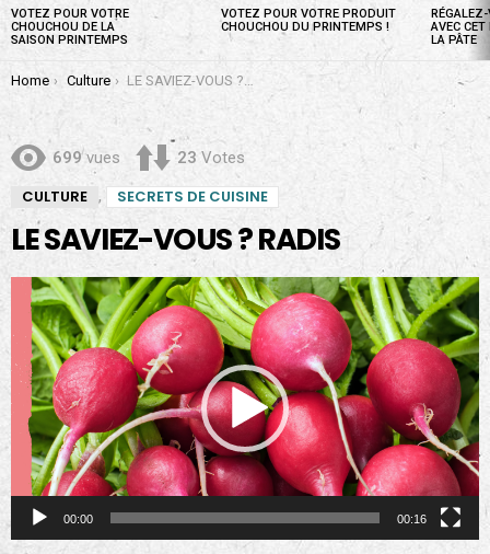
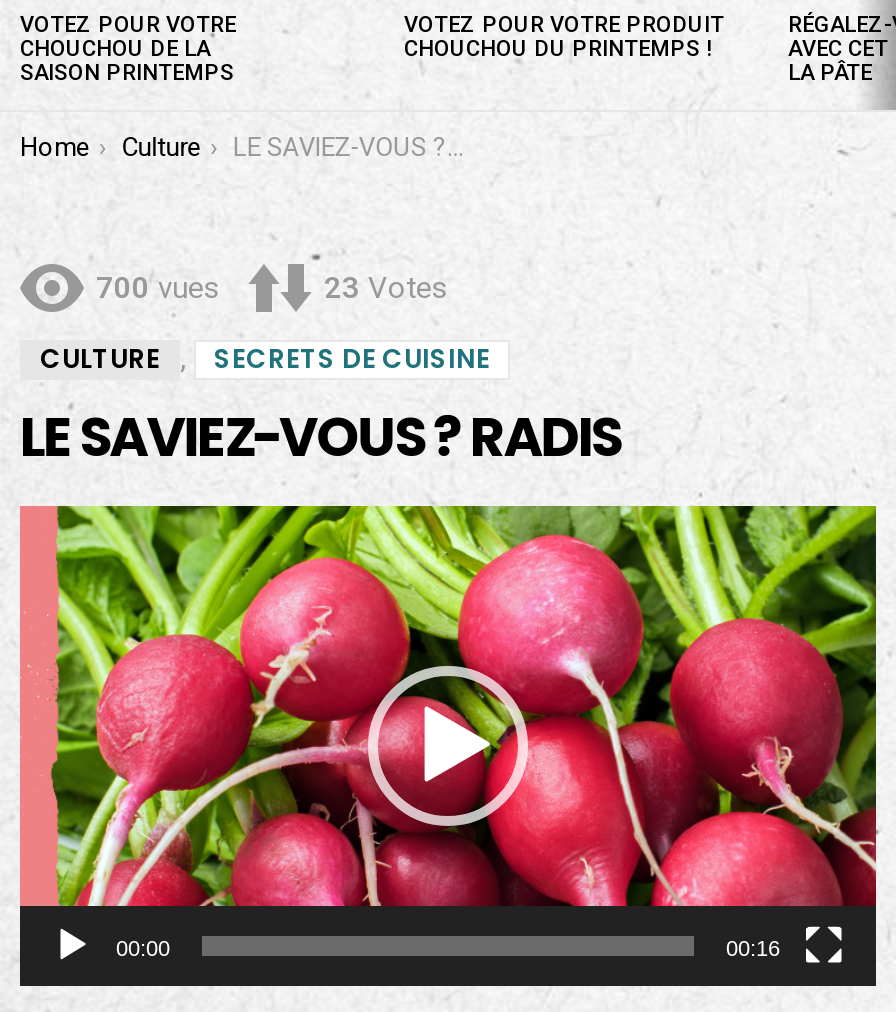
- 699 vues
+ 700 vues
